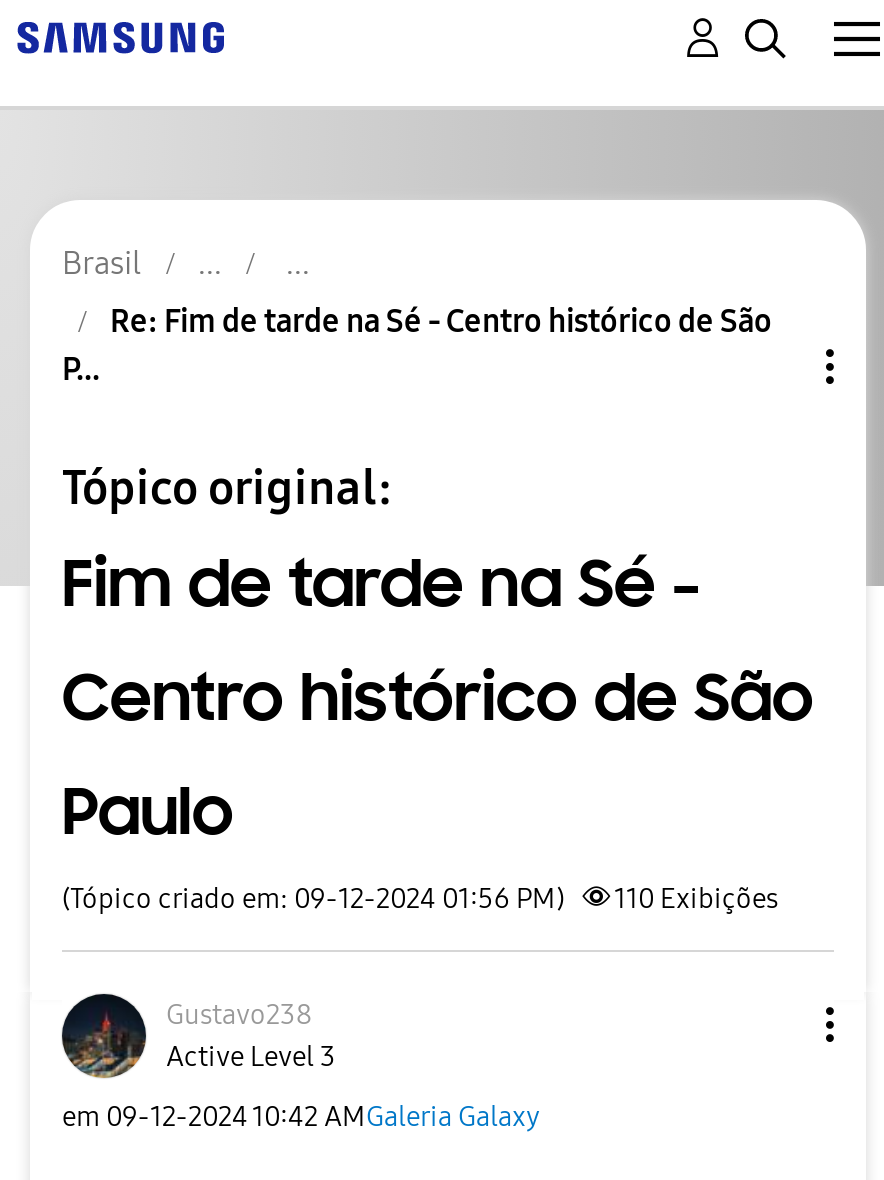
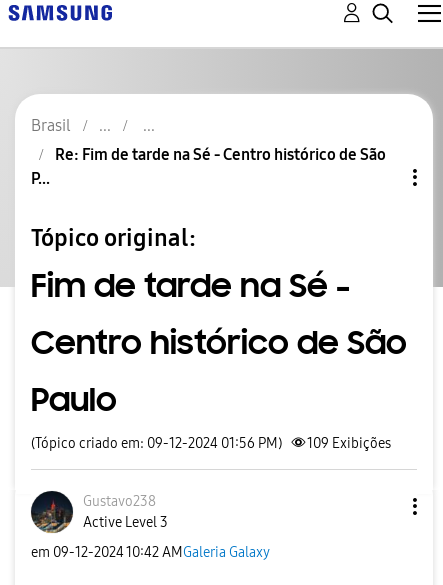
- (Tópico criado em: 09-12-2024 01:56 PM) 110 Exibições
+ (Tópico criado em: 09-12-2024 01:56 PM) 109 Exibições
